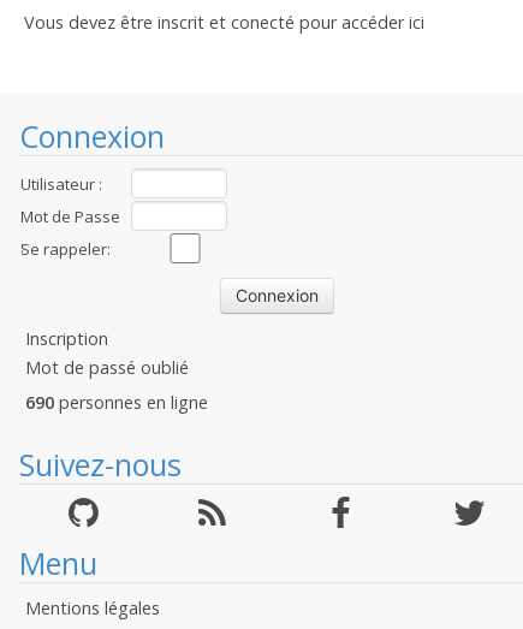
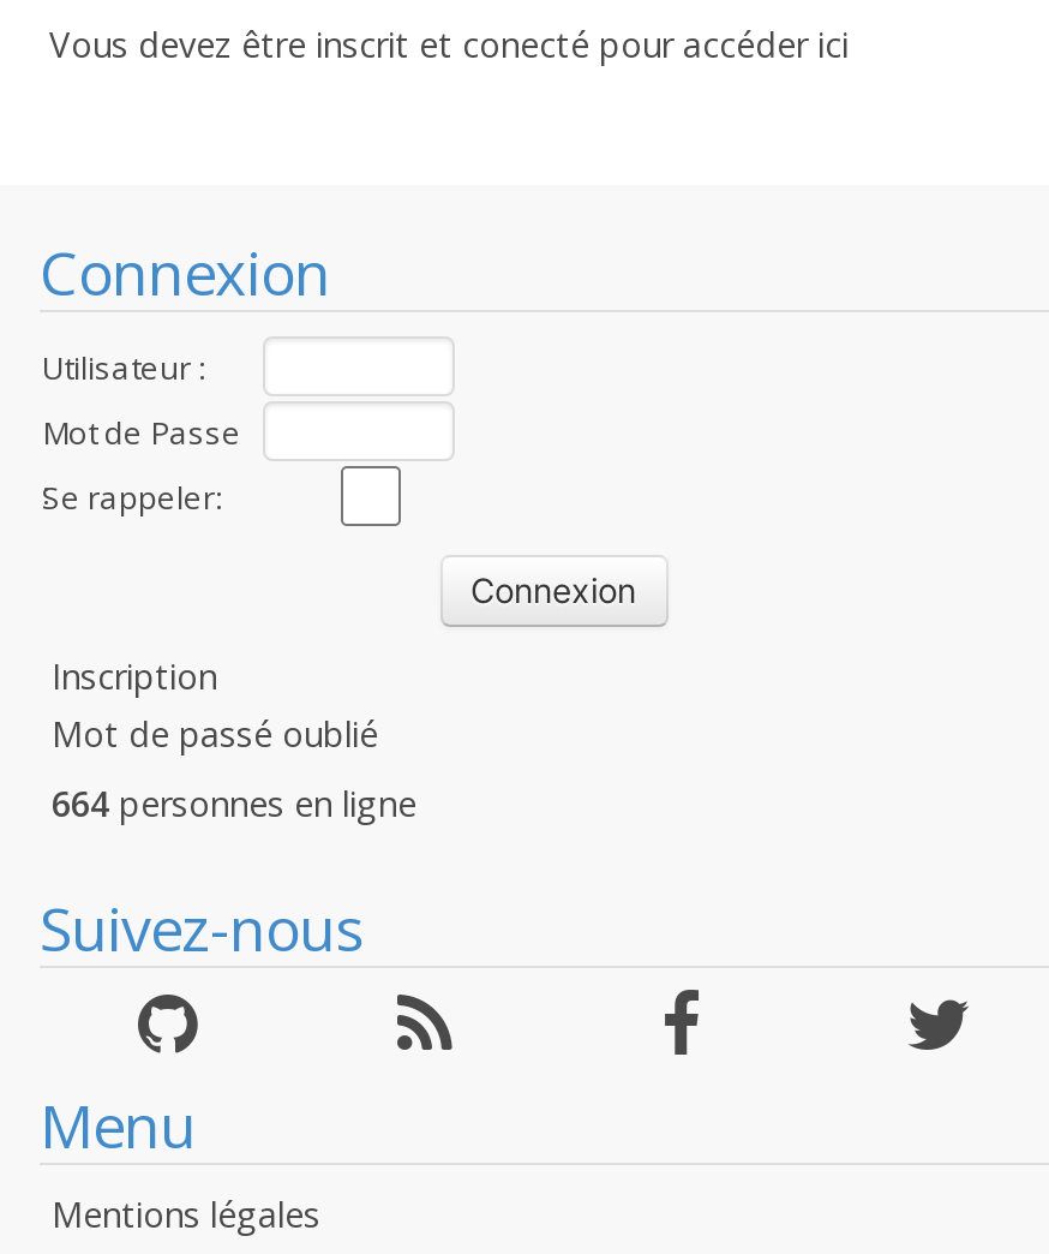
- 690 personnes en ligne
+ 664 personnes en ligne
